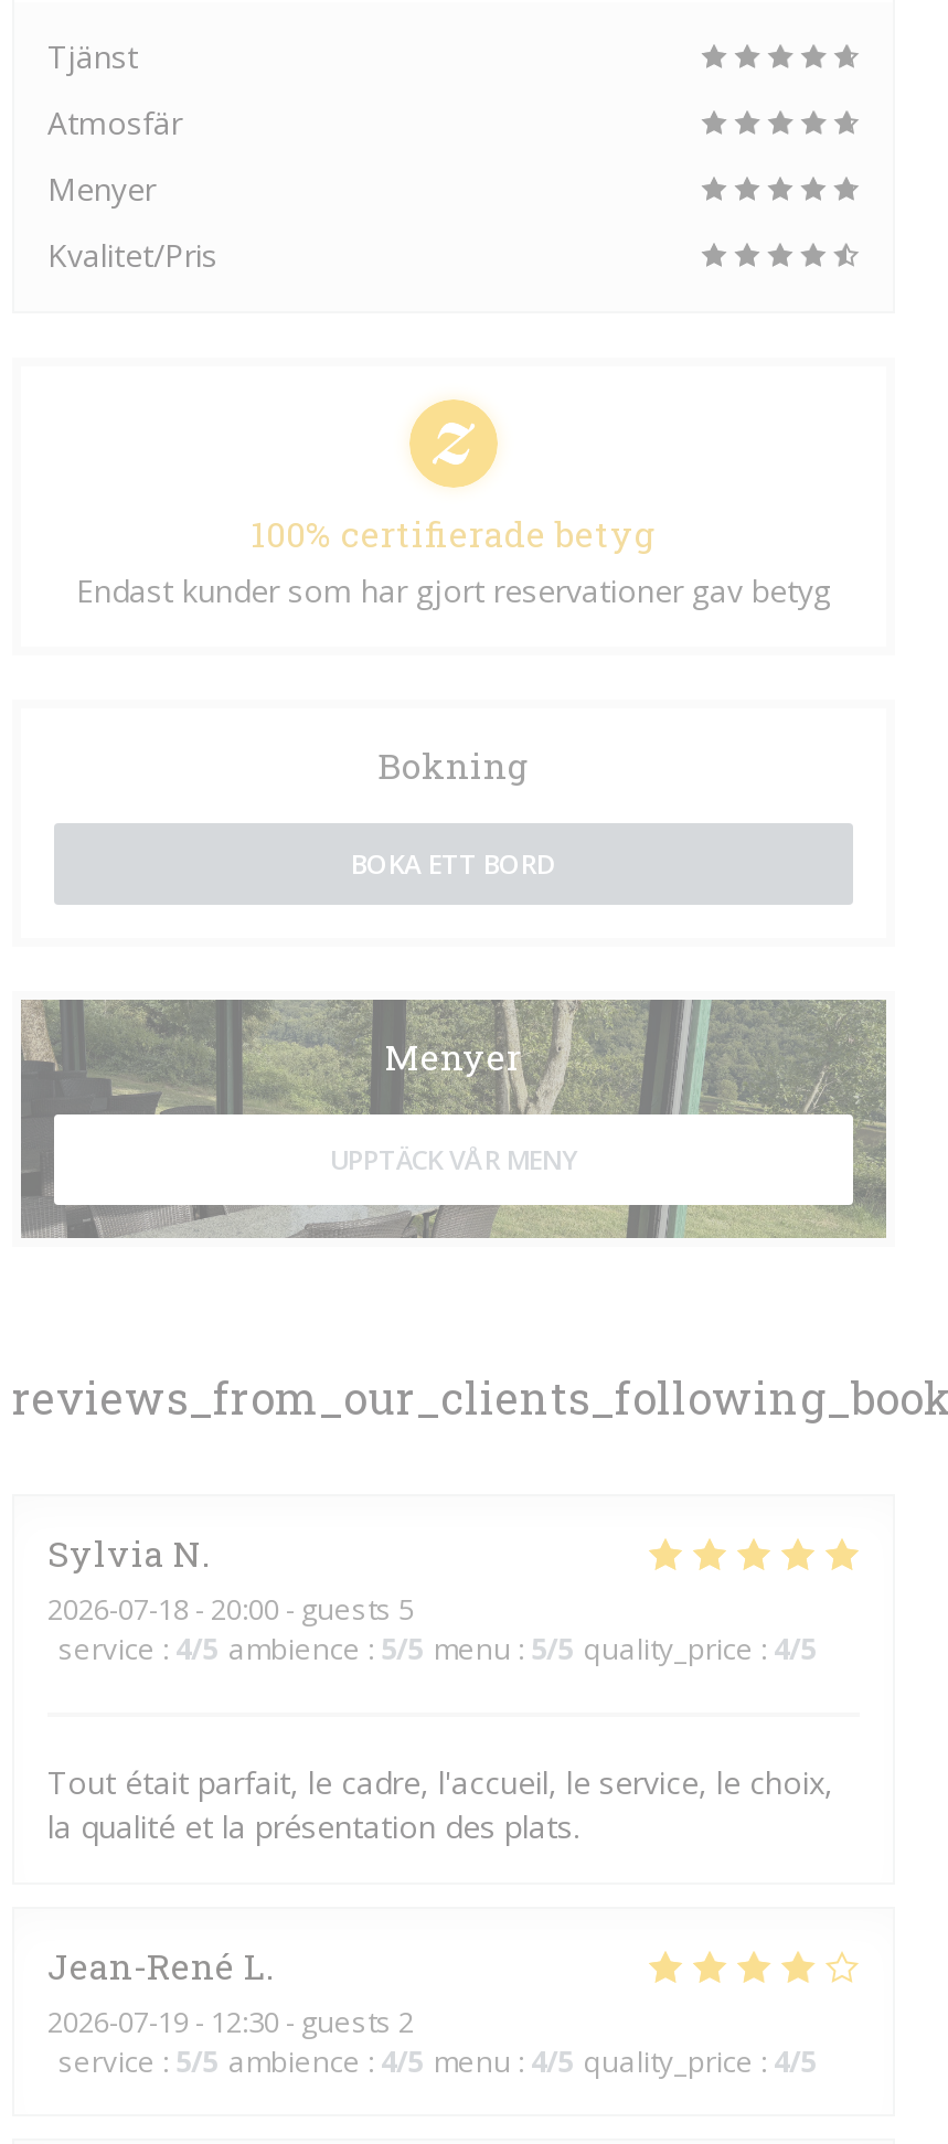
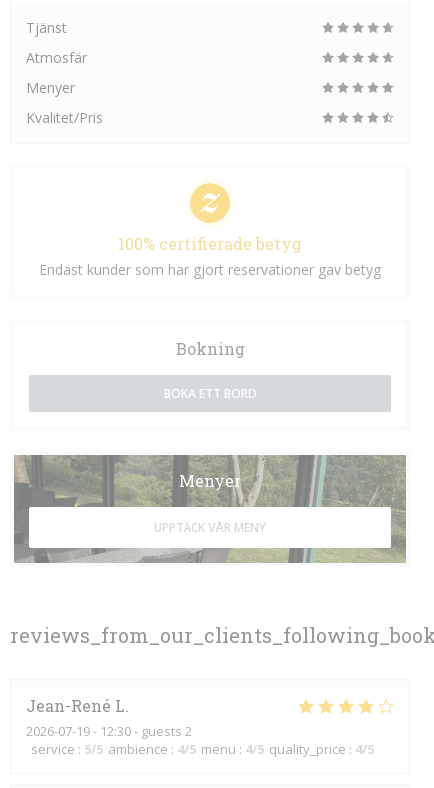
- Sylvia N
- 2026-07-18 - 20:00 - guests 5
- service: 4/5 ambience: 5/5 menu: 5/5 quality_price: 4/5
- Tout était parfait, le cadre, l'accueil, le service, le choix,
- la qualité et la présentation des plats.
